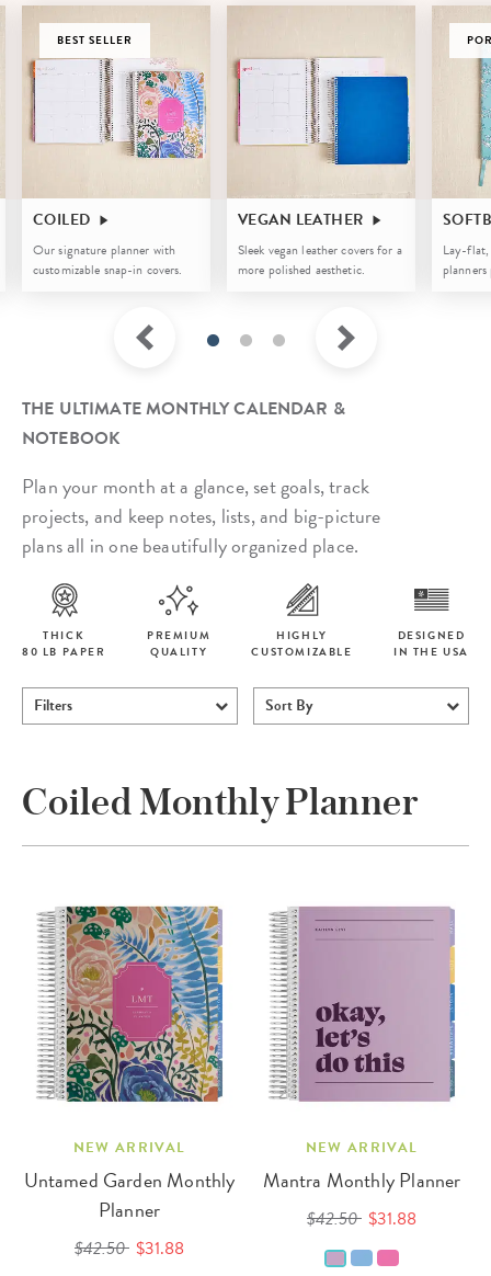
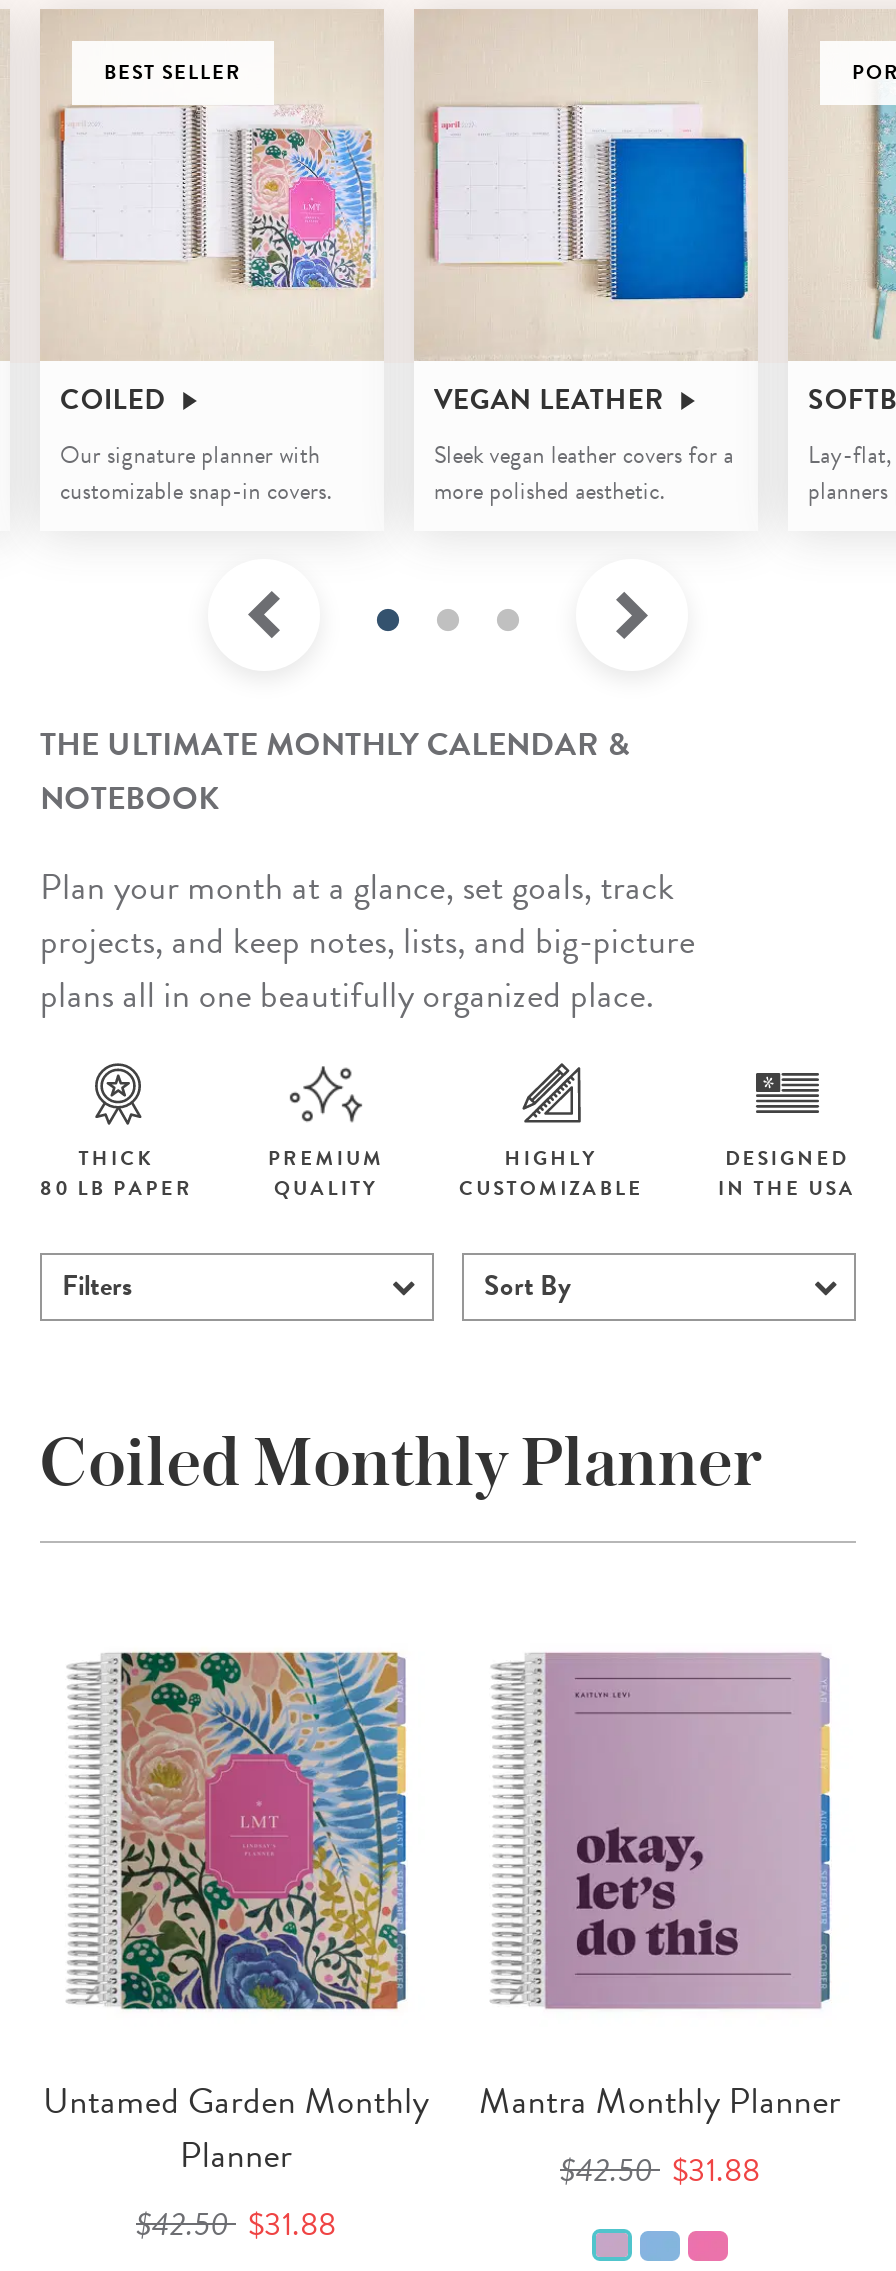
- NEW ARRIVAL

- NEW ARRIVAL
